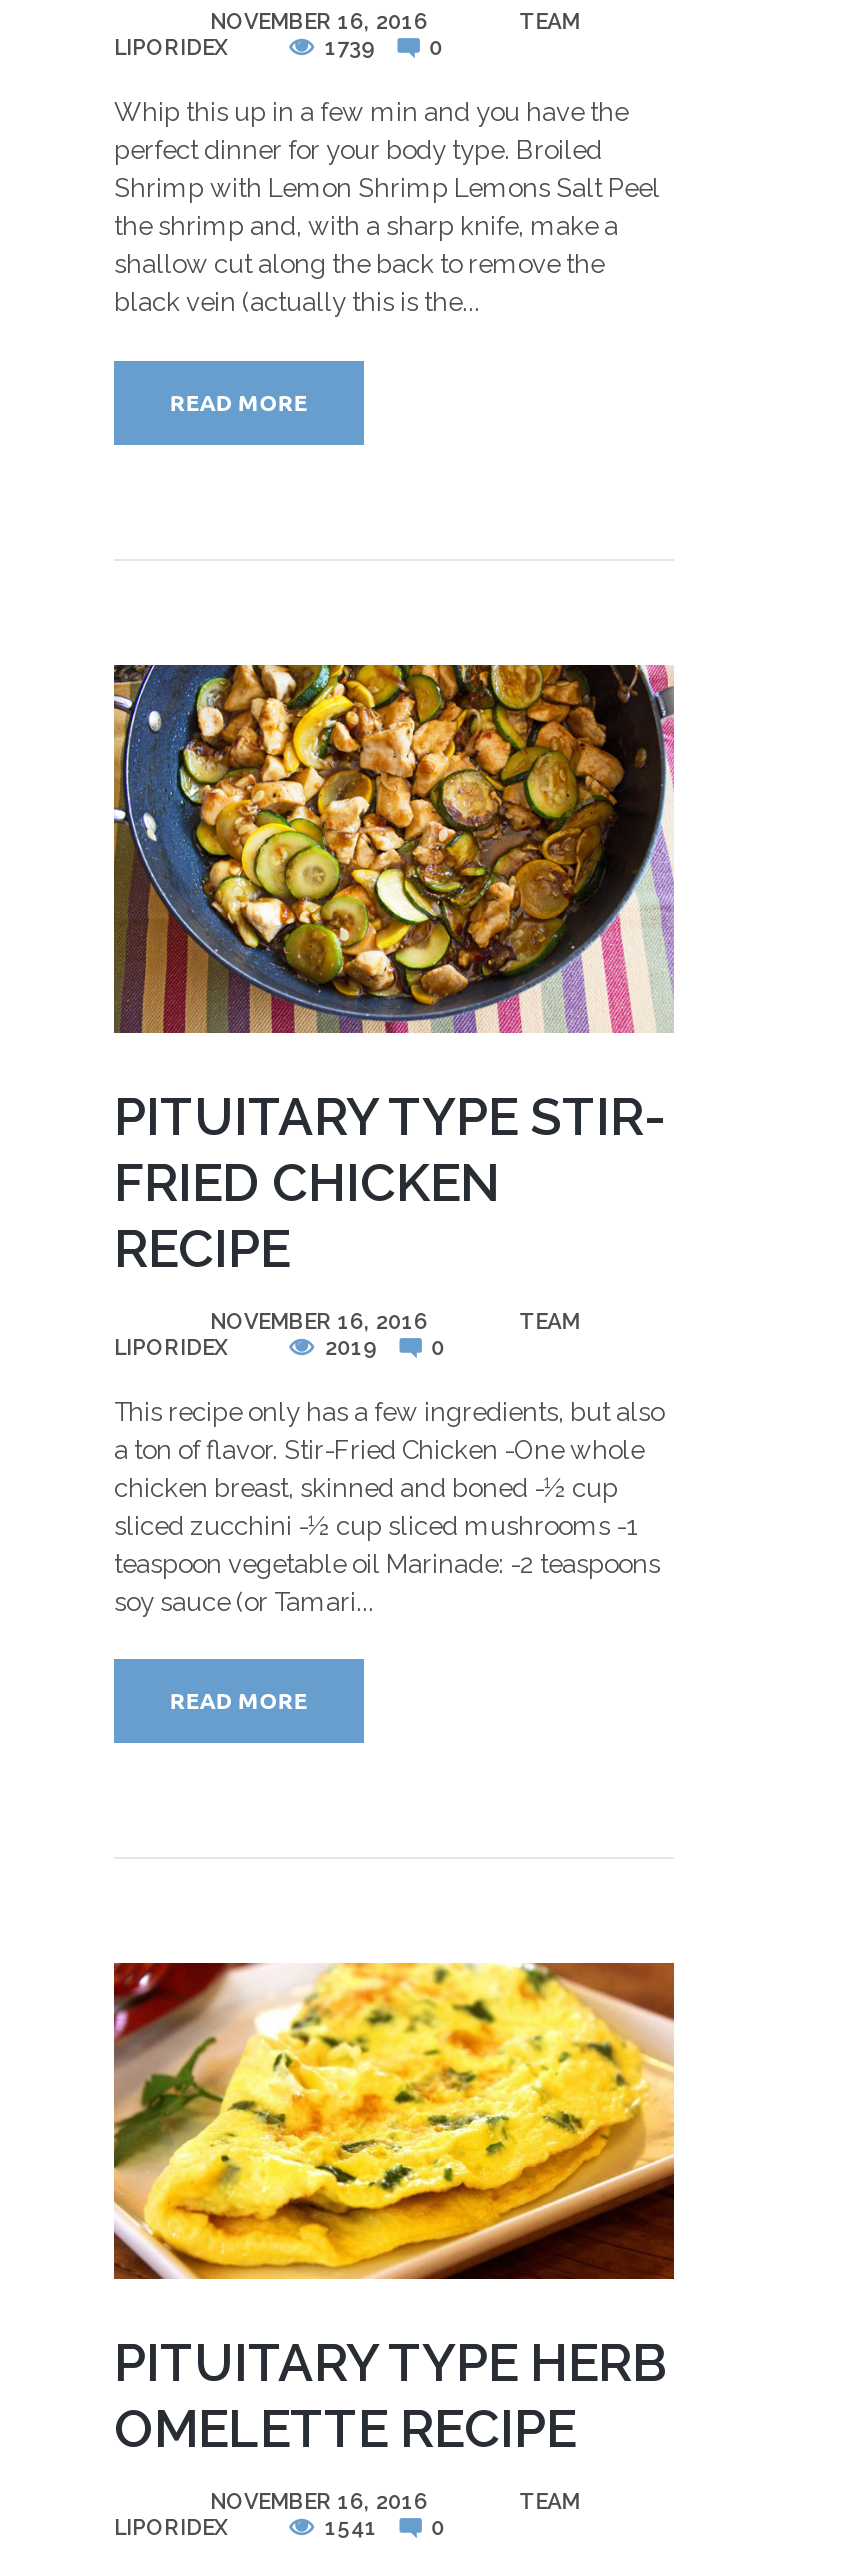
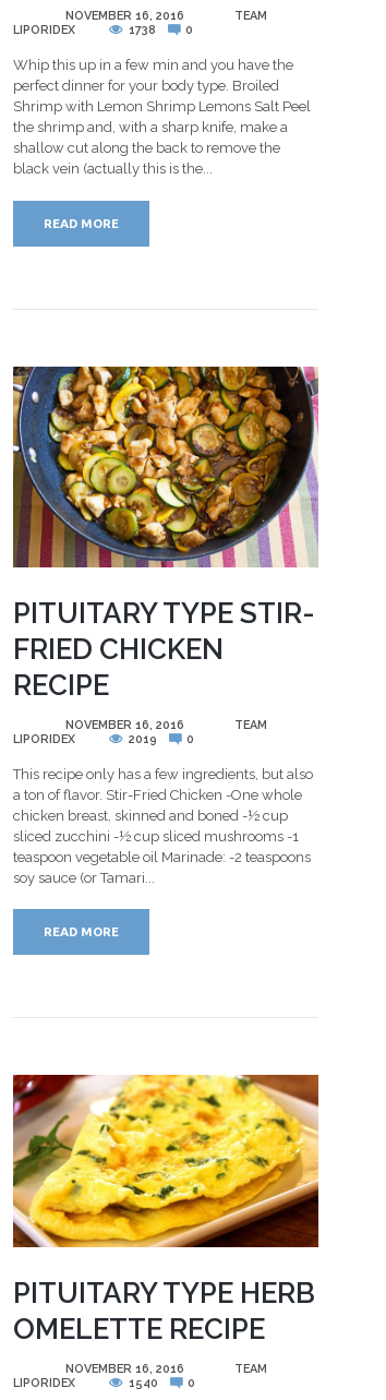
- 1739
+ 1738

- 1541
+ 1540
